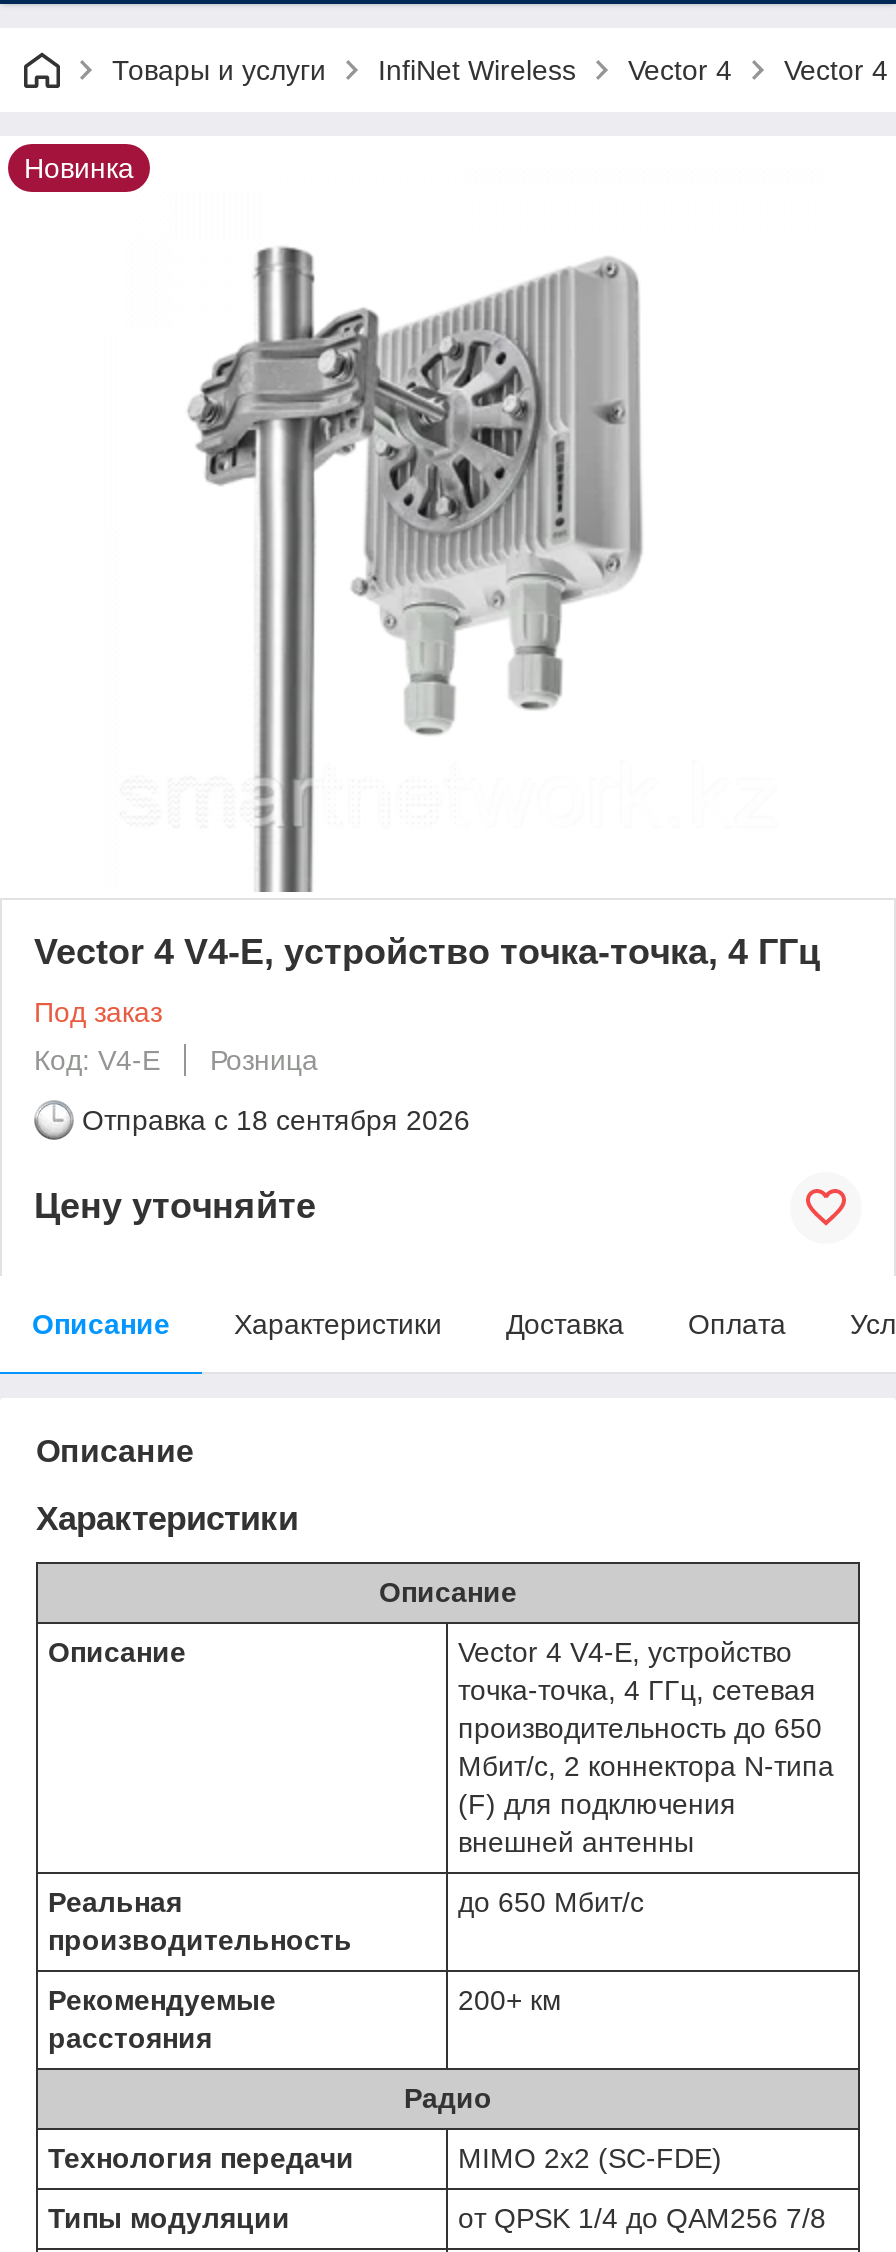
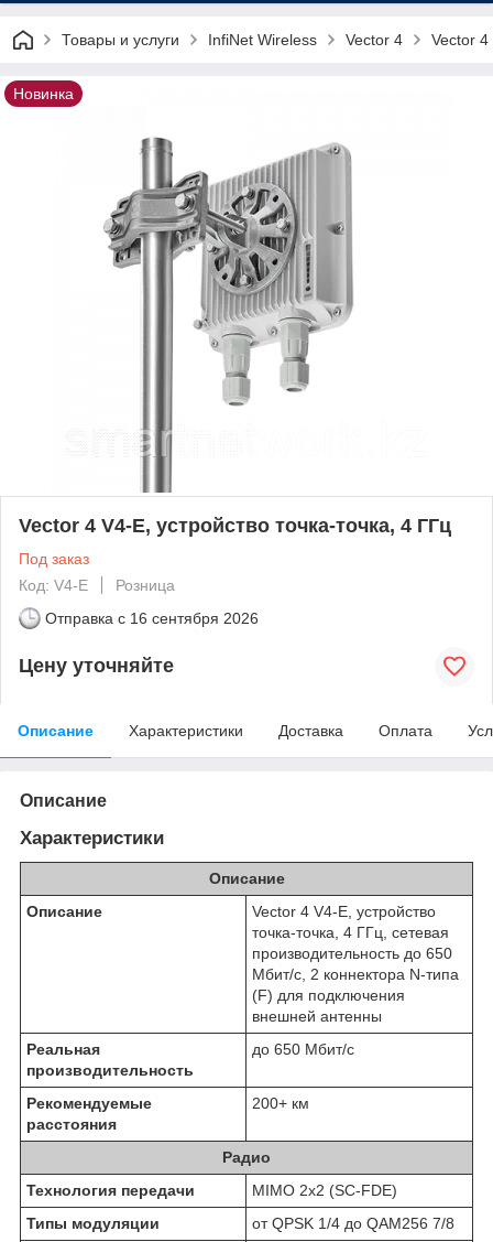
- Отправка с 18 сентября 2026
+ Отправка с 16 сентября 2026
